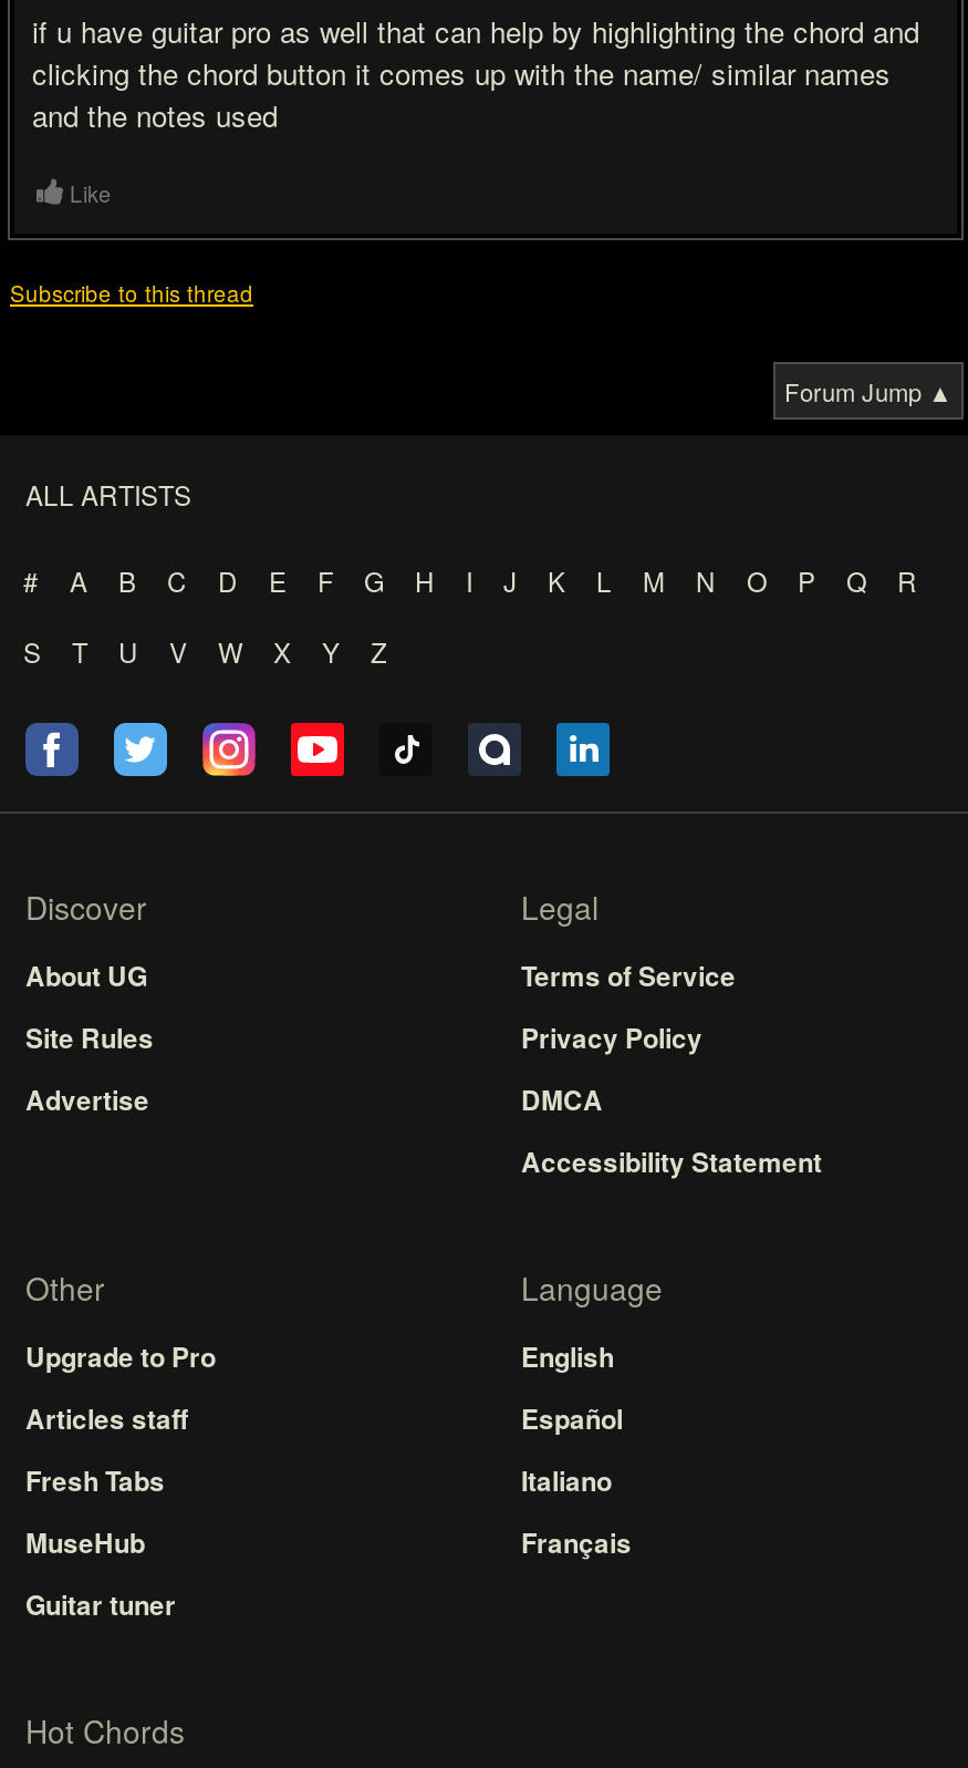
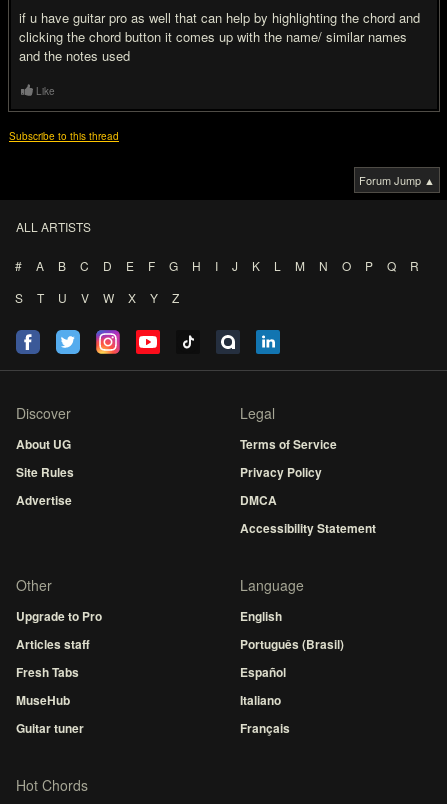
moved down: Español | Italiano | Français

+ Português (Brasil)
